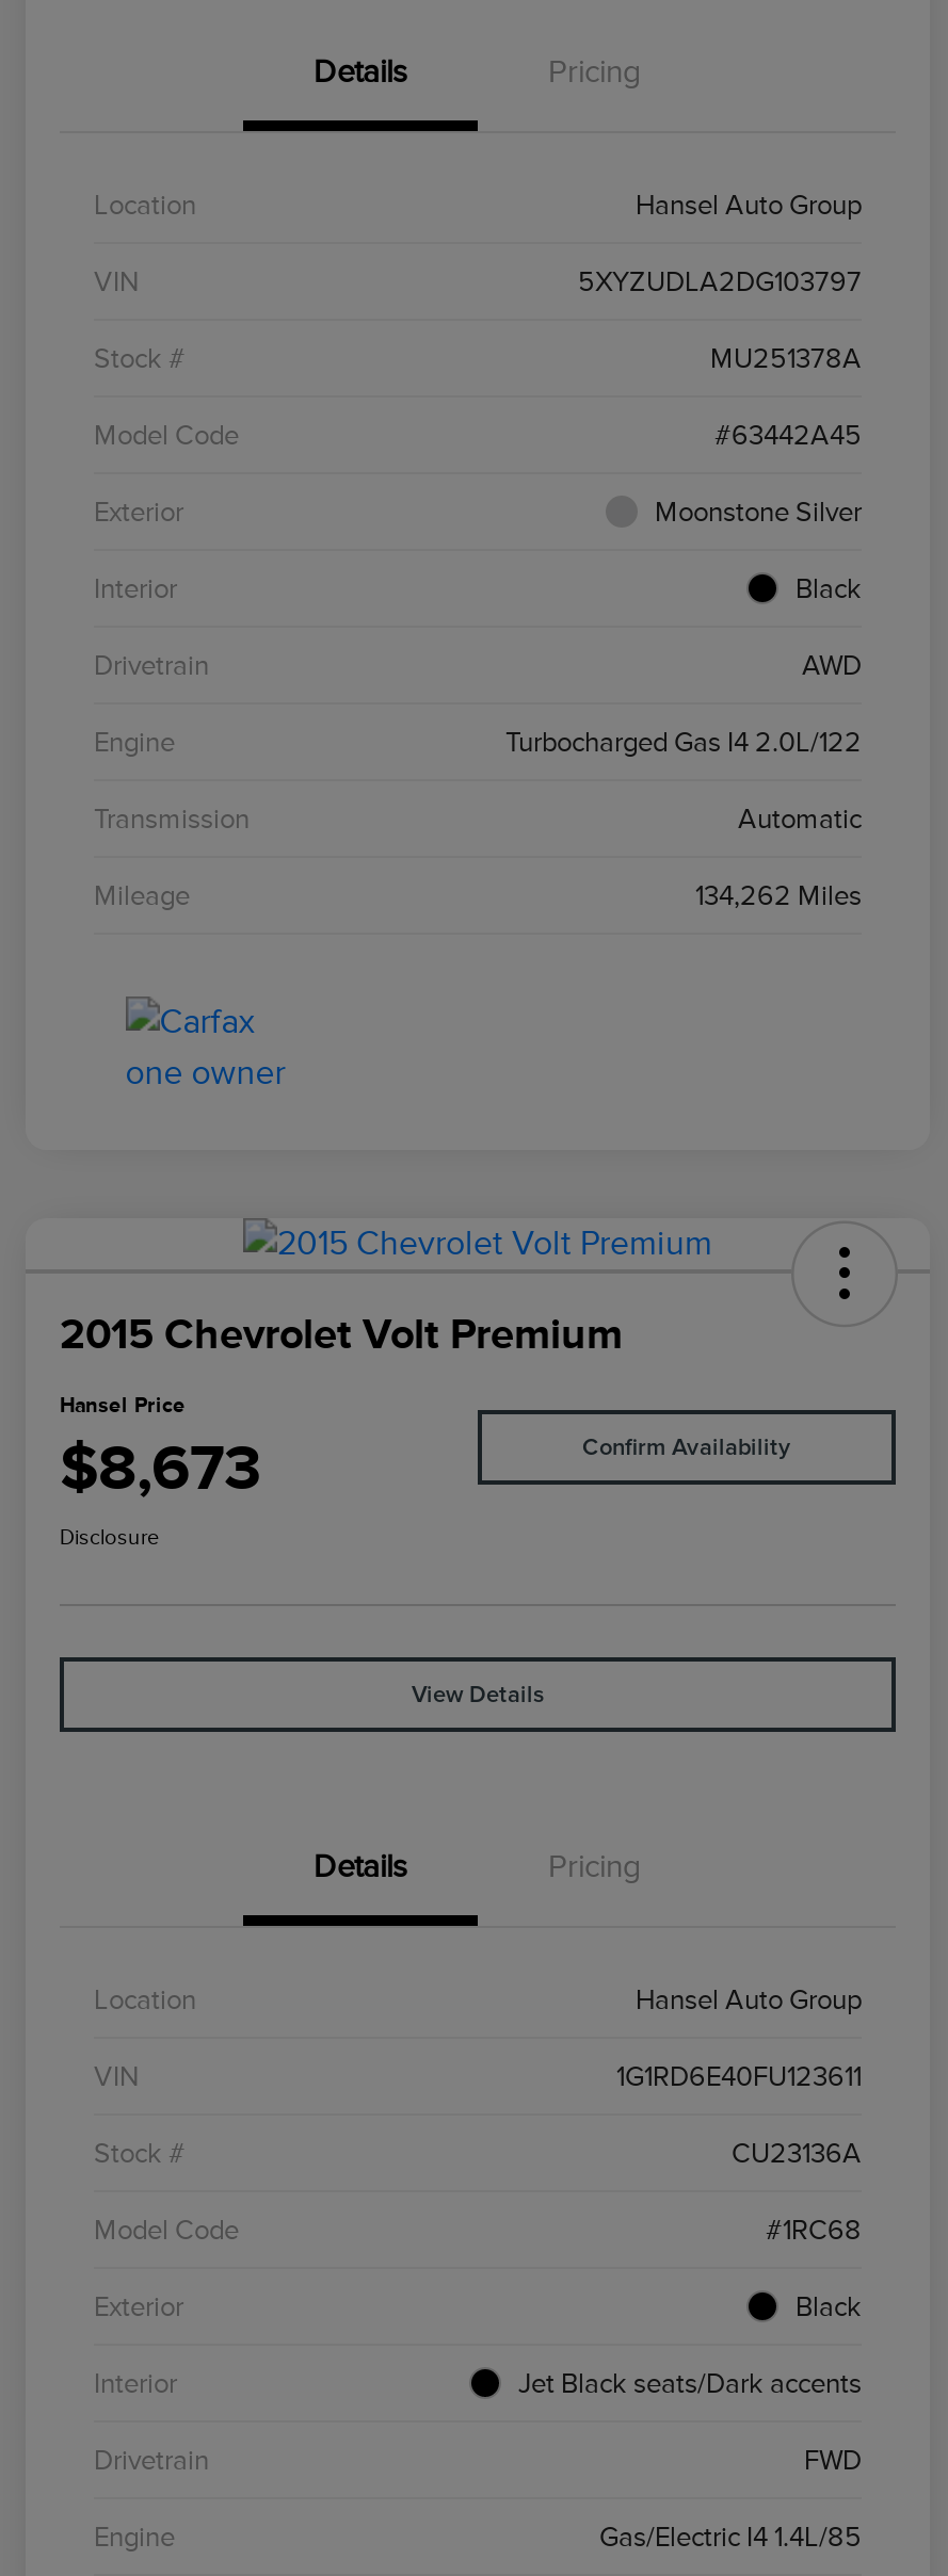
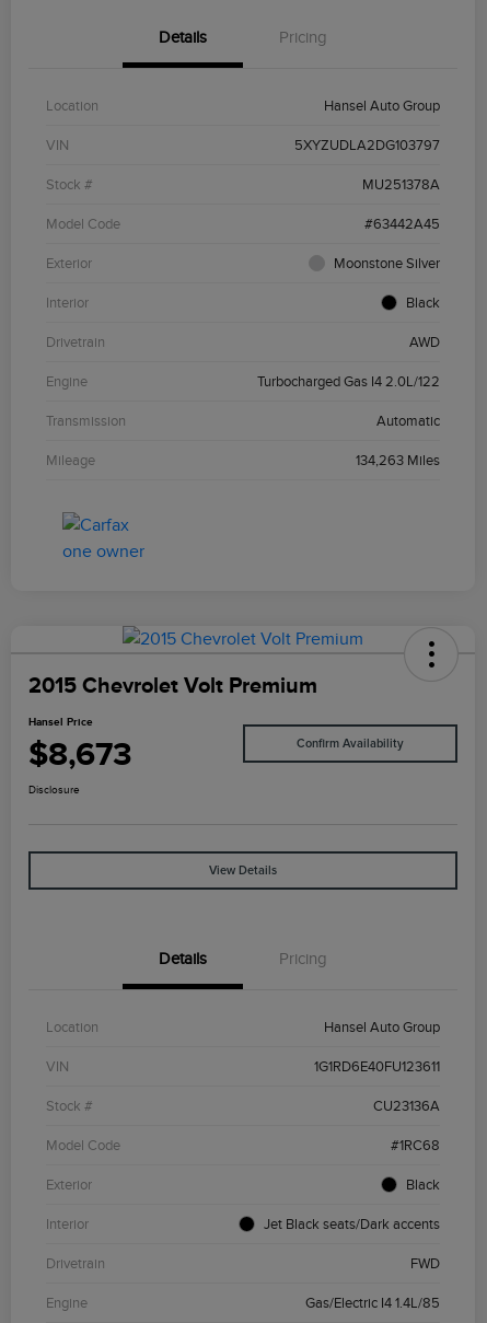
- 134,262 Miles
+ 134,263 Miles
